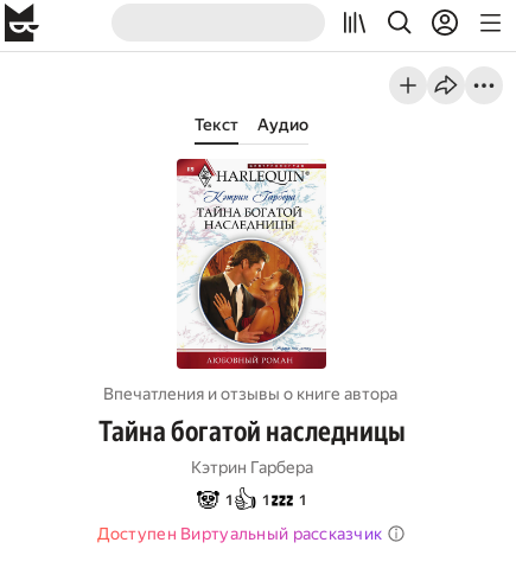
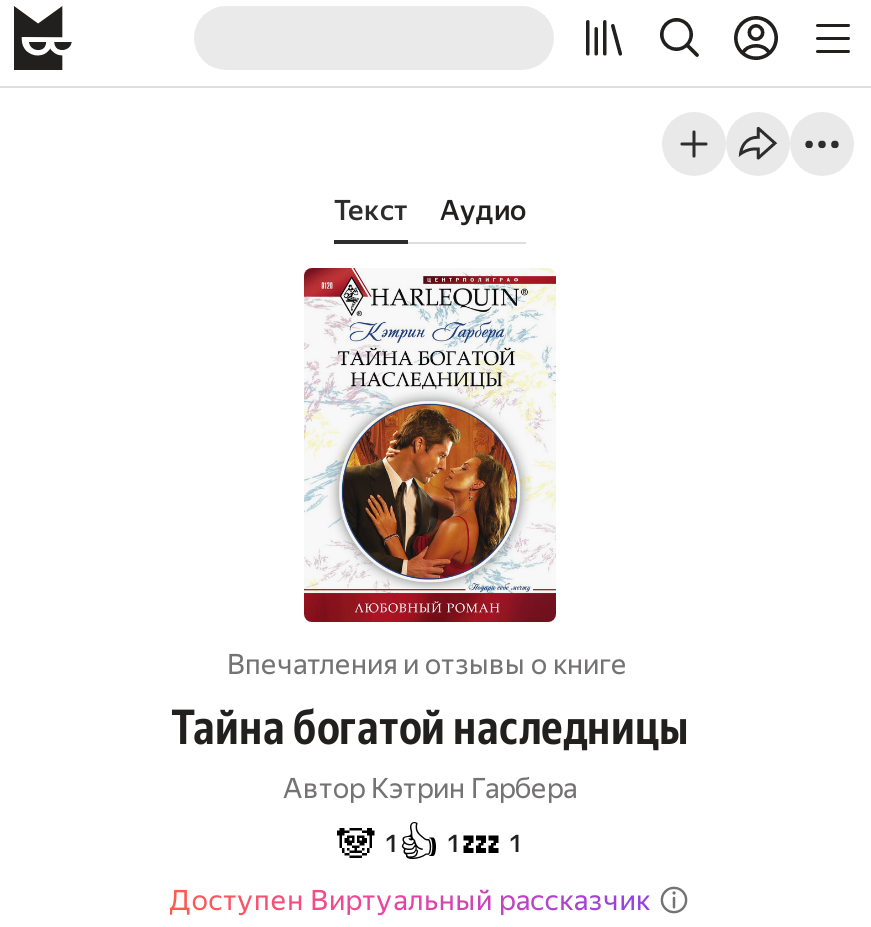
- Впечатления и отзывы о книге автора
+ Впечатления и отзывы о книге

- Кэтрин Гарбера
+ Автор Кэтрин Гарбера
